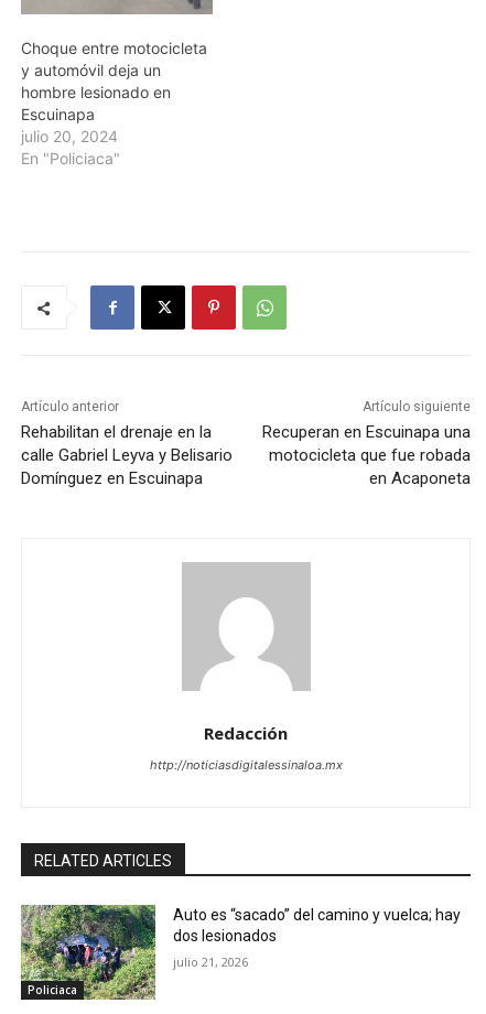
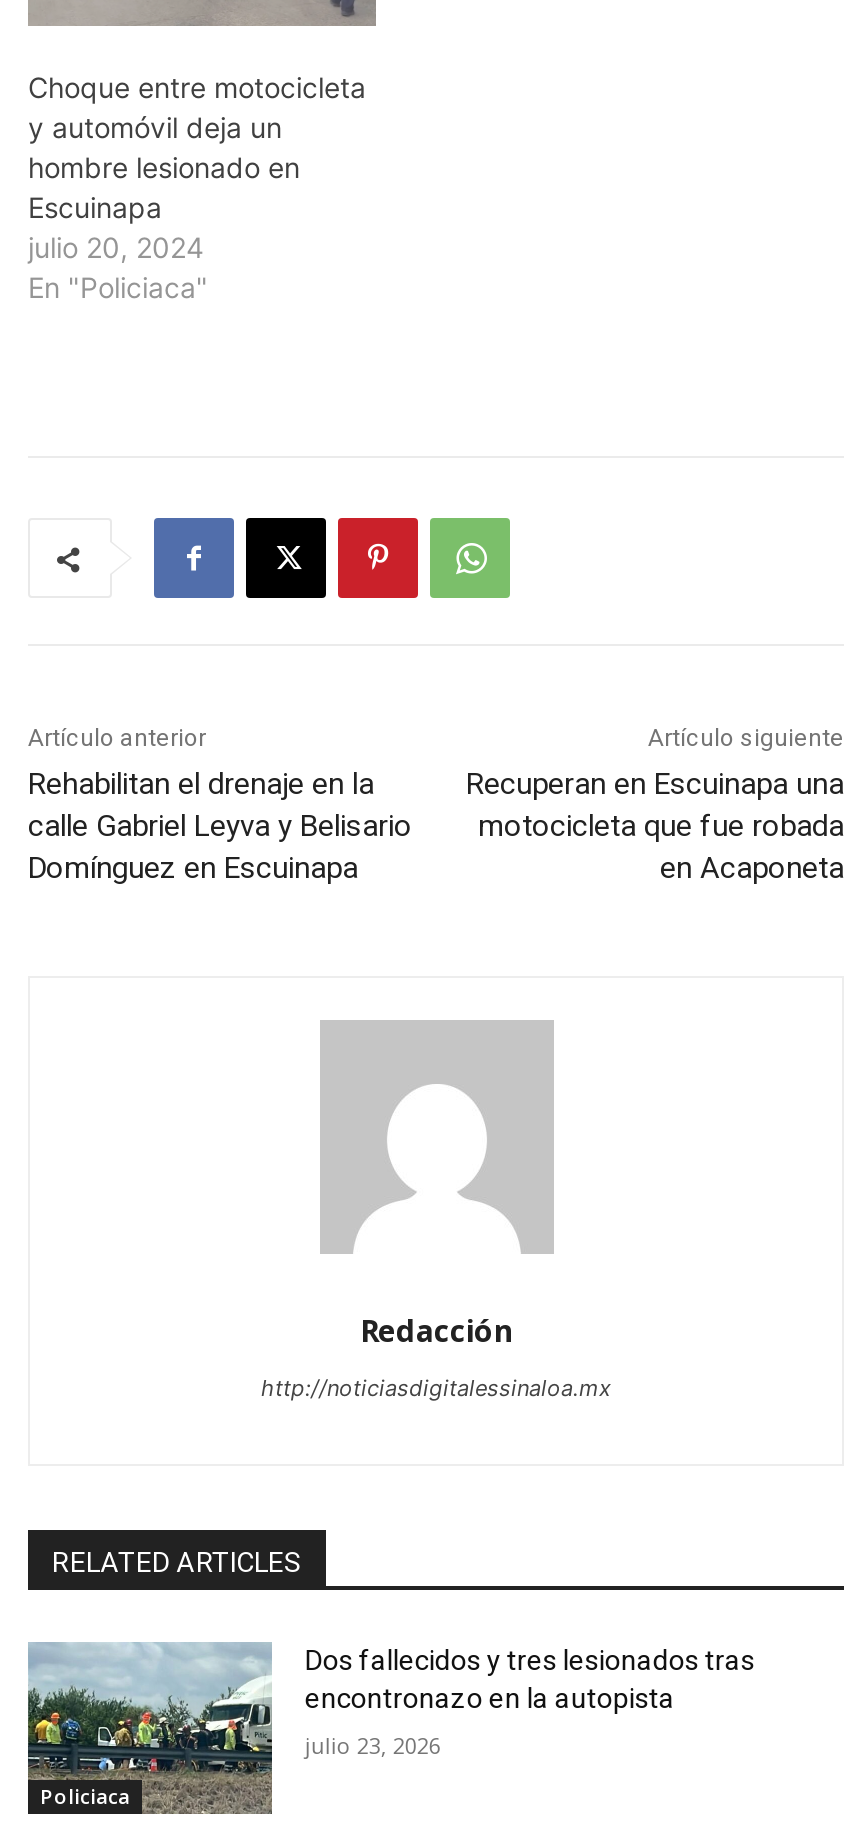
- [image]
- Auto es “sacado” del camino y vuelca; hay
- dos lesionados
+ [image]
+ Dos fallecidos y tres lesionados tras
+ encontronazo en la autopista

- julio 21, 2026
+ julio 23, 2026
